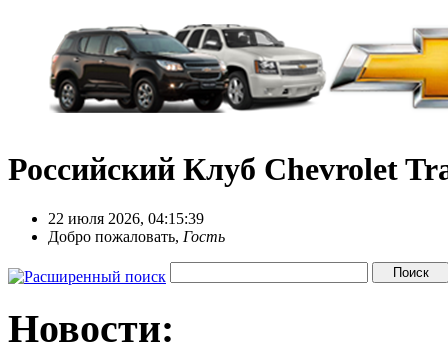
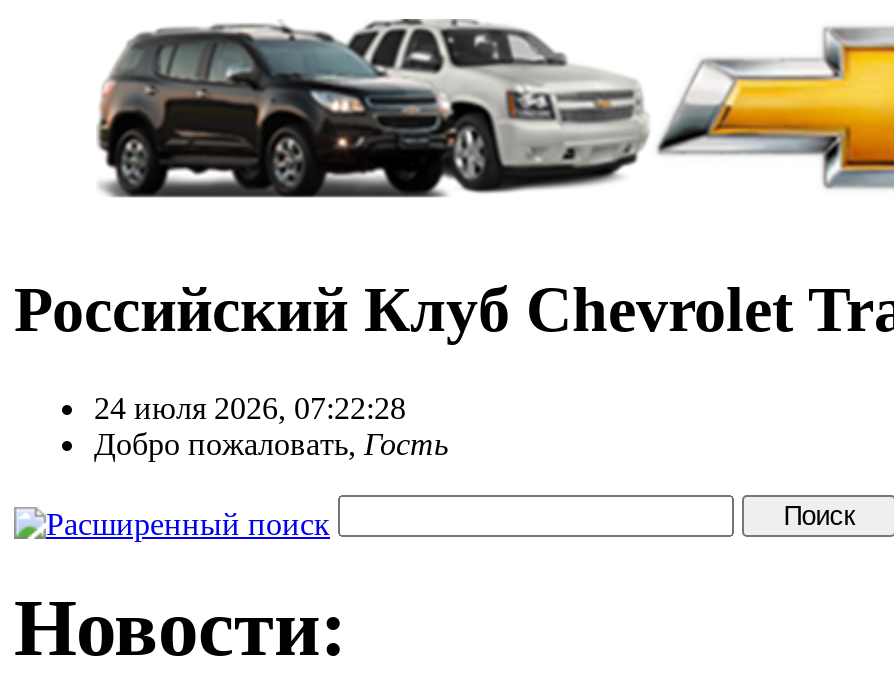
- 22 июля 2026, 04:15:39
+ 24 июля 2026, 07:22:28
